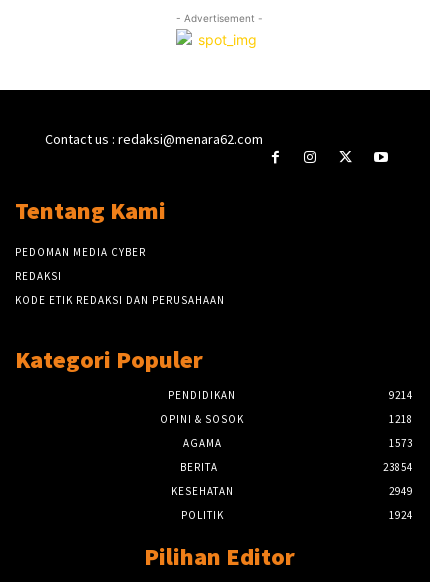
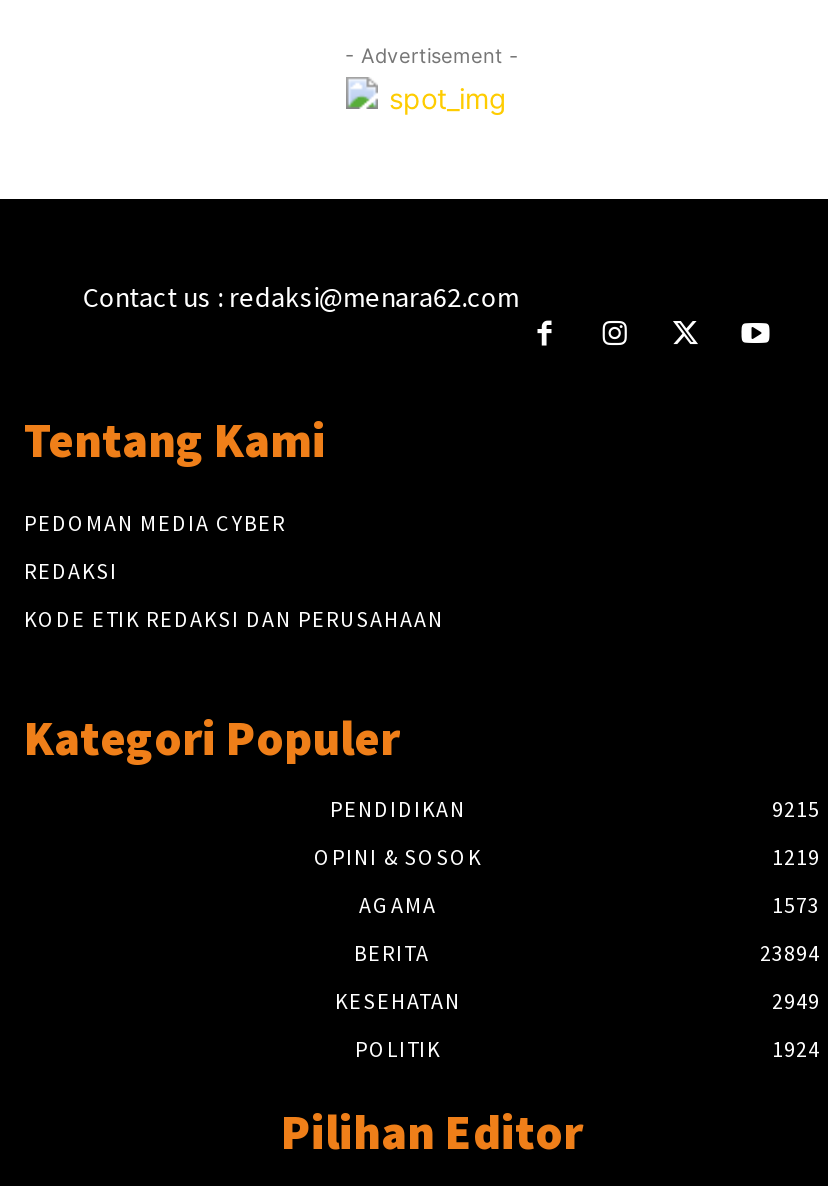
- 9214
+ 9215

- 1218
+ 1219

- 23854
+ 23894
